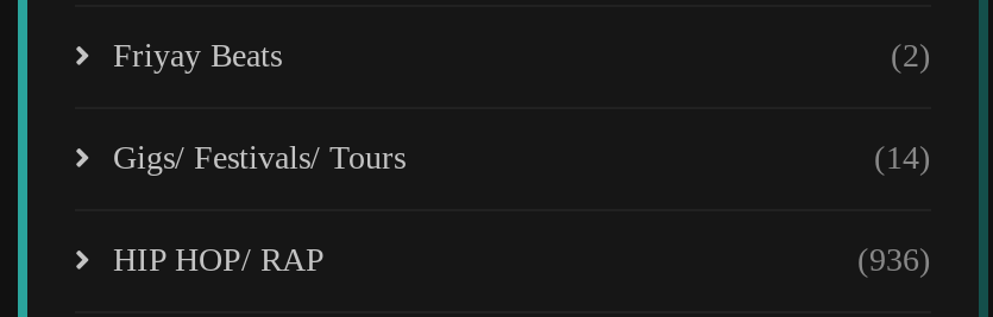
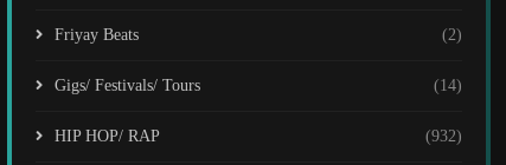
- (936)
+ (932)
